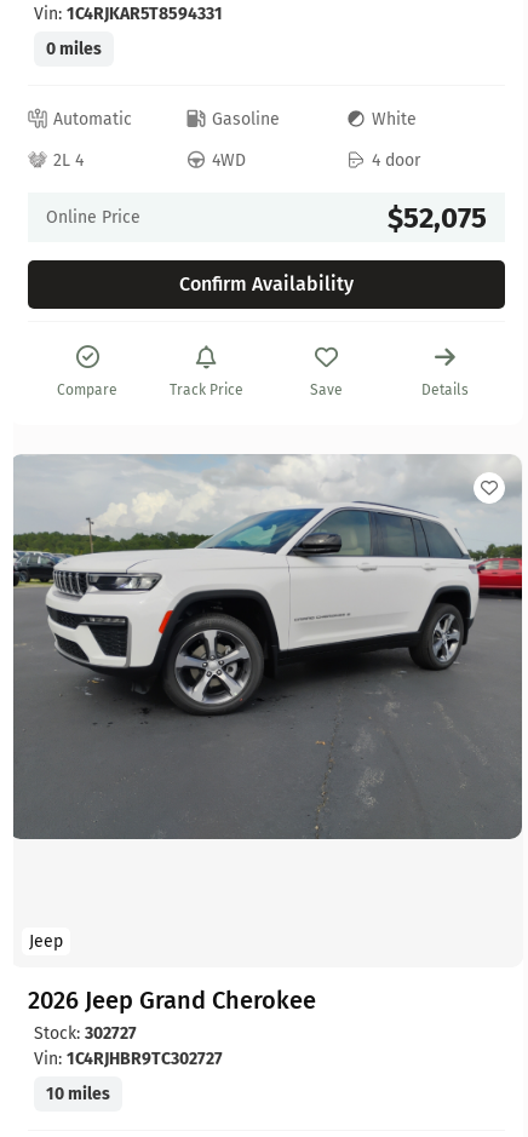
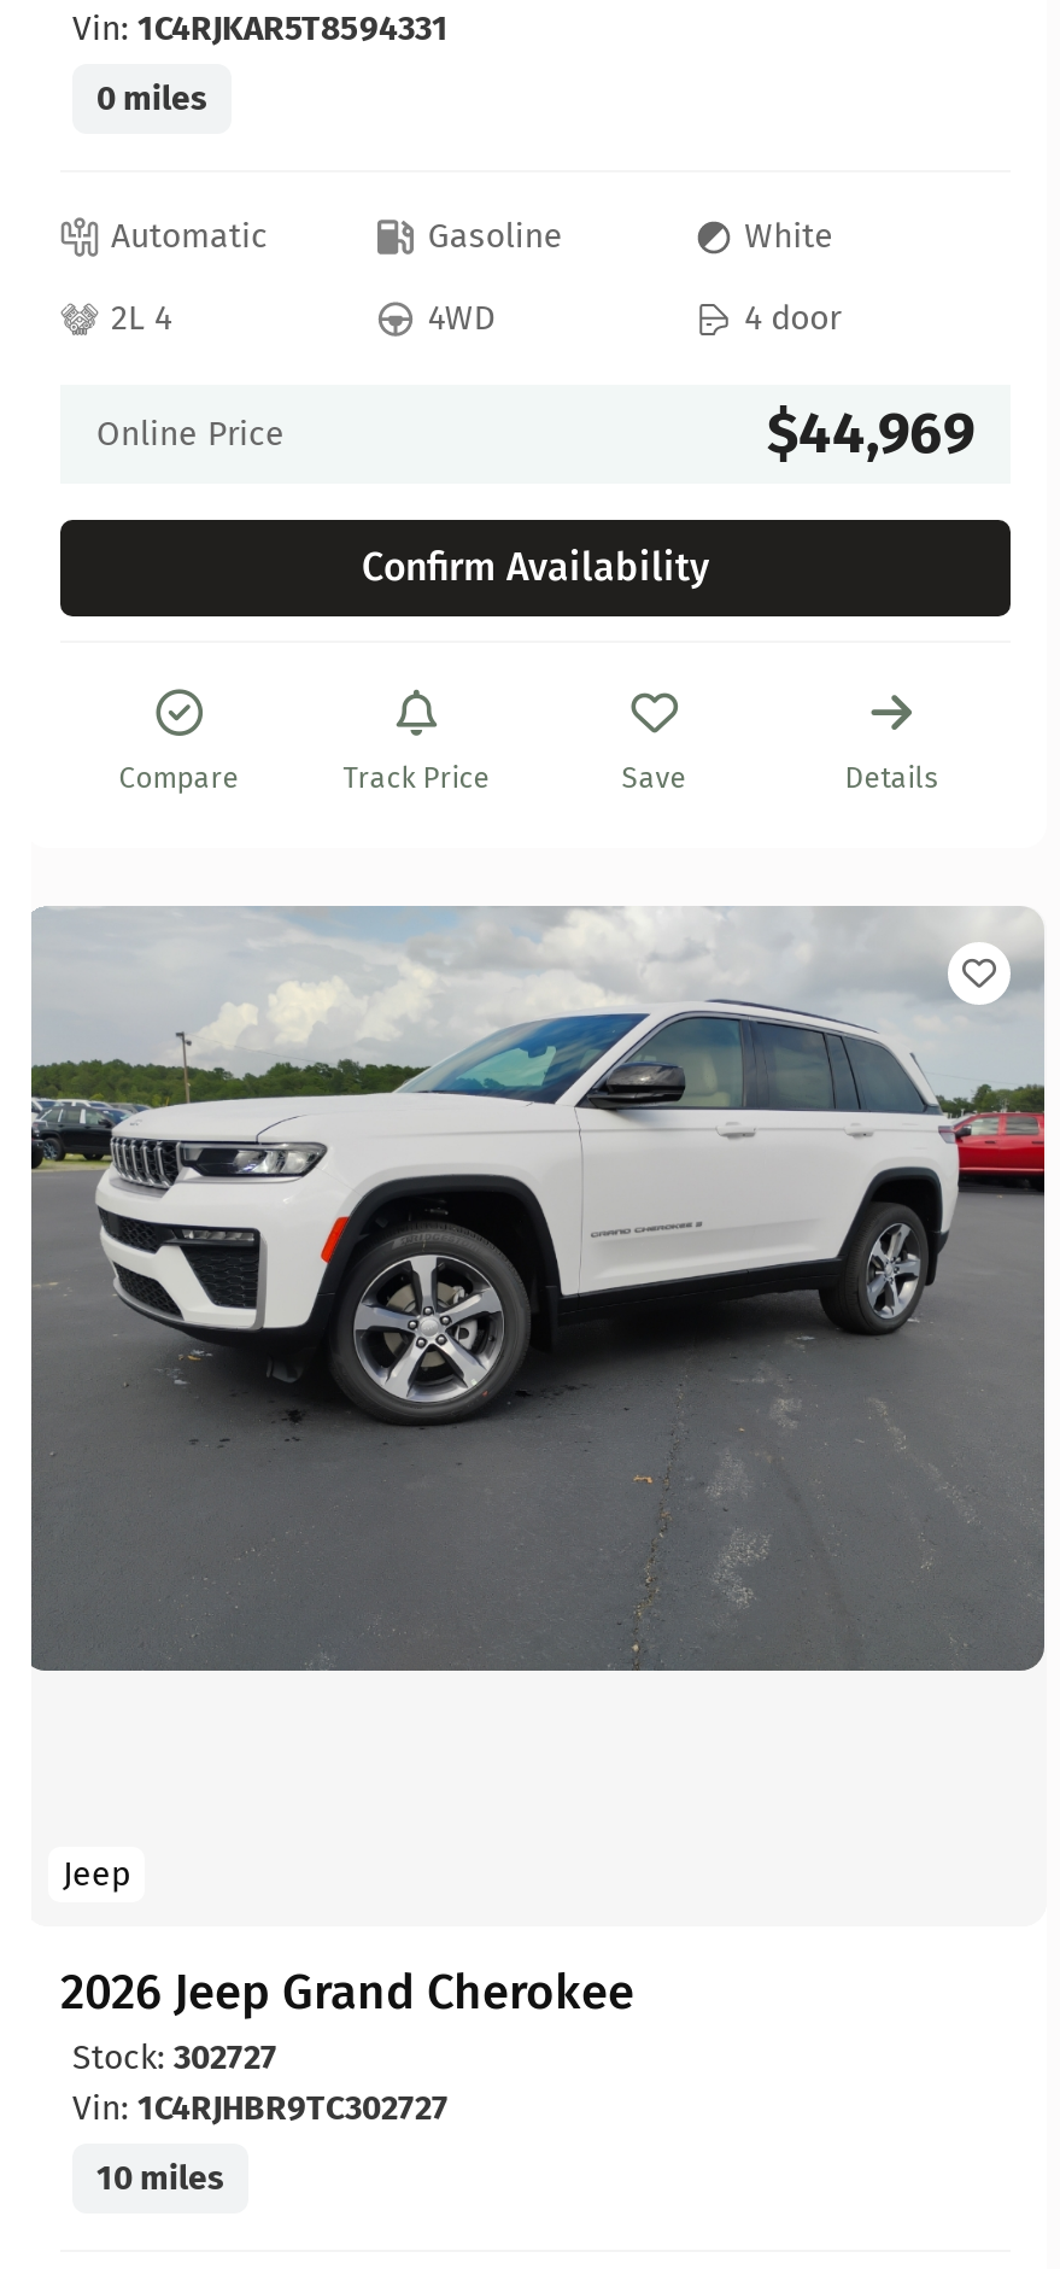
- $52,075
+ $44,969
